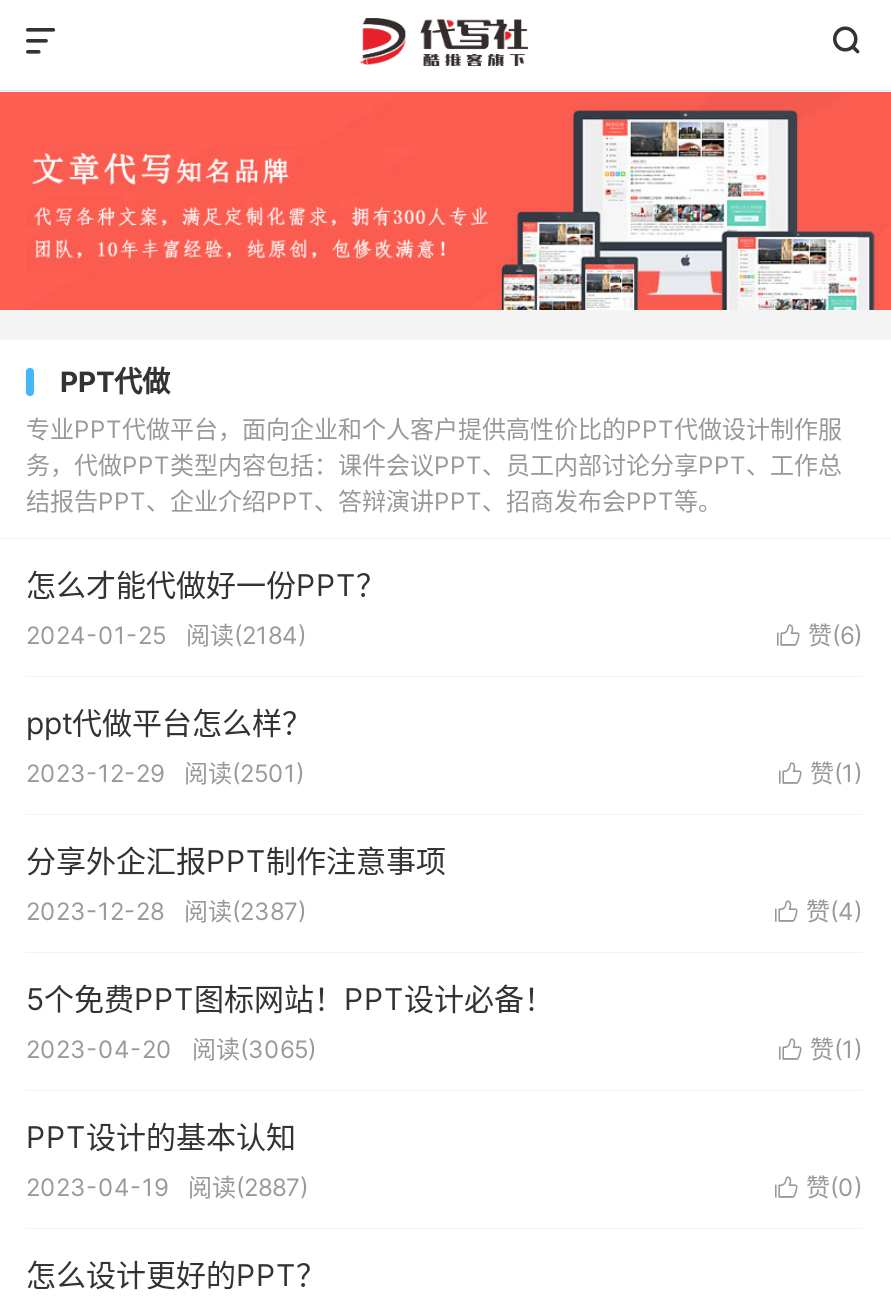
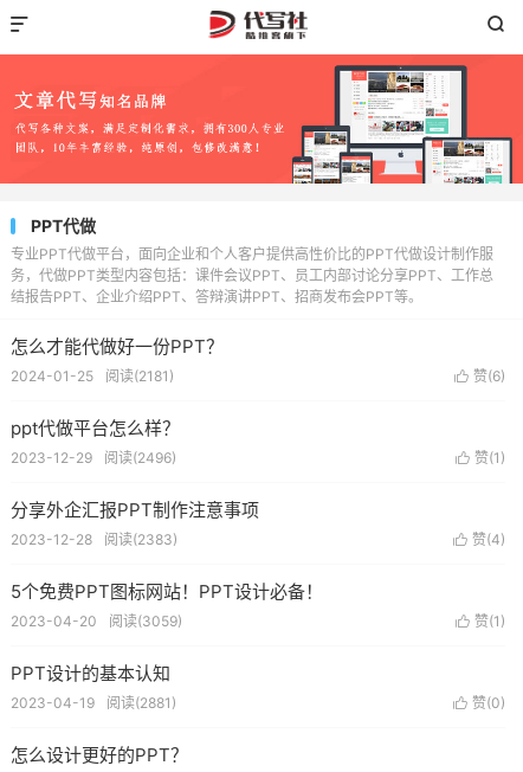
- 2024-01-25 阅读(2184)
+ 2024-01-25 阅读(2181)

- 2023-12-29 阅读(2501)
+ 2023-12-29 阅读(2496)

- 2023-12-28 阅读(2387)
+ 2023-12-28 阅读(2383)

- 2023-04-20 阅读(3065)
+ 2023-04-20 阅读(3059)

- 2023-04-19 阅读(2887)
+ 2023-04-19 阅读(2881)
